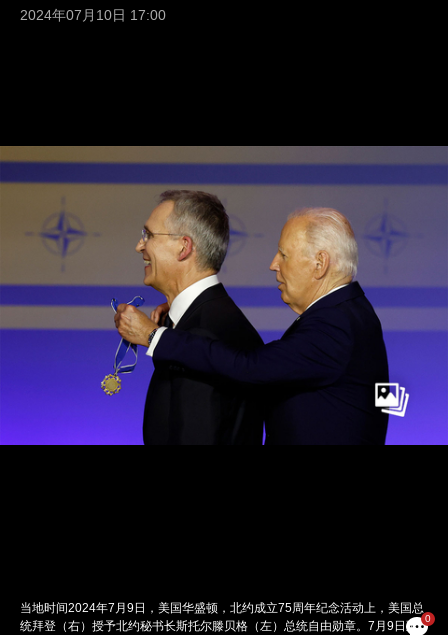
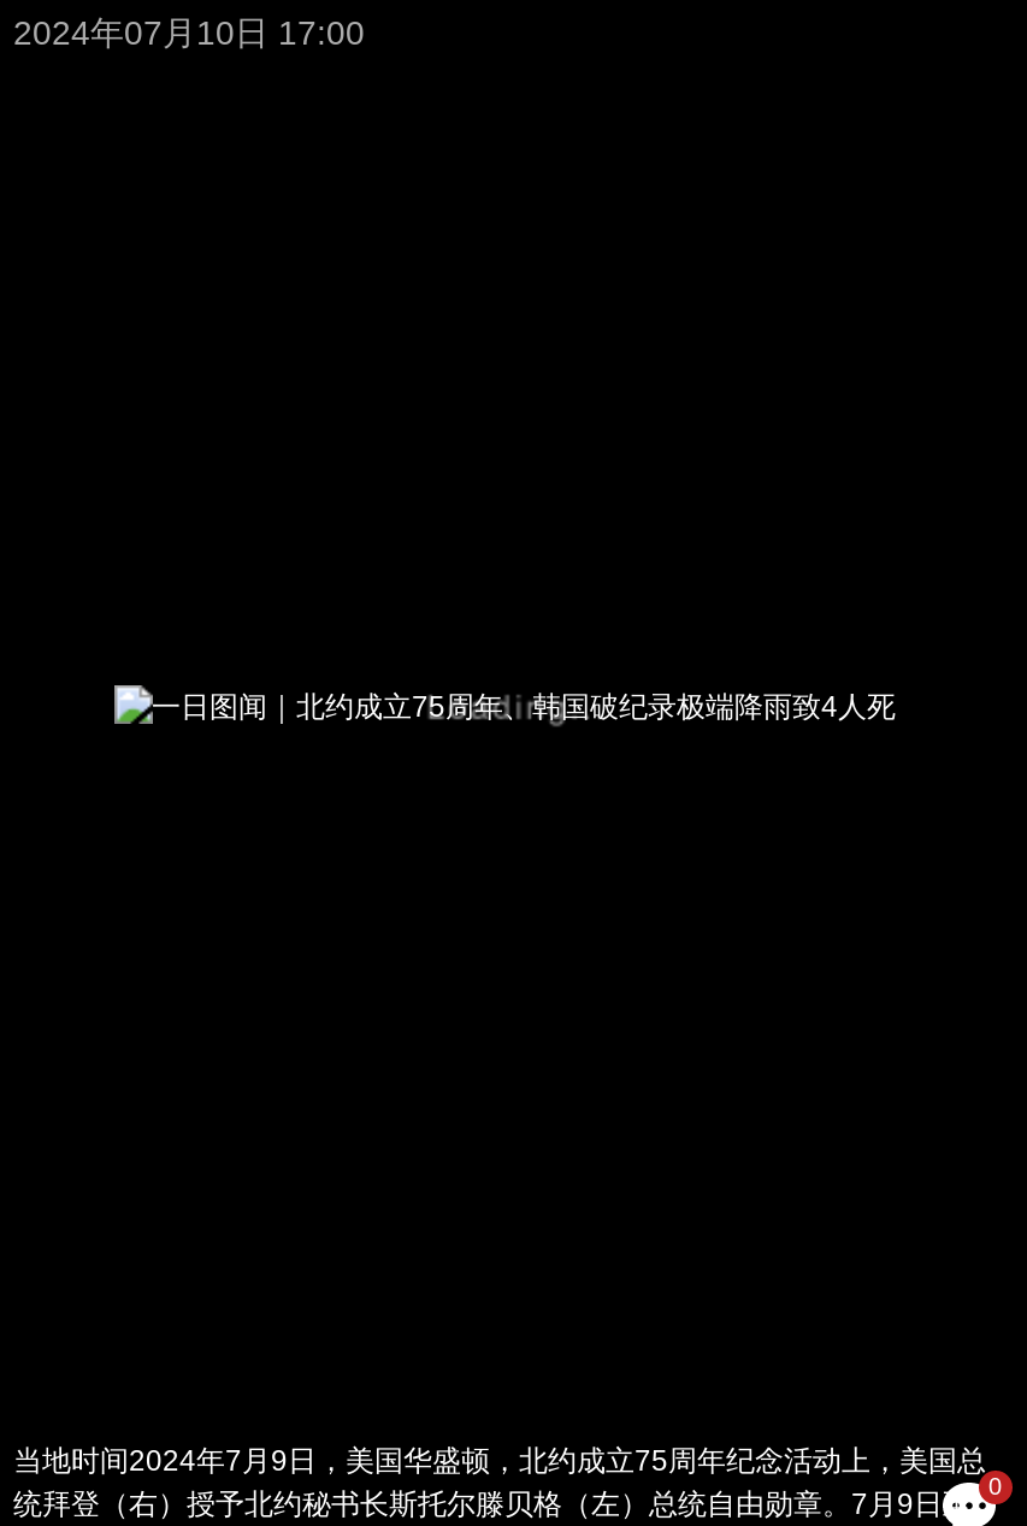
- [image]
